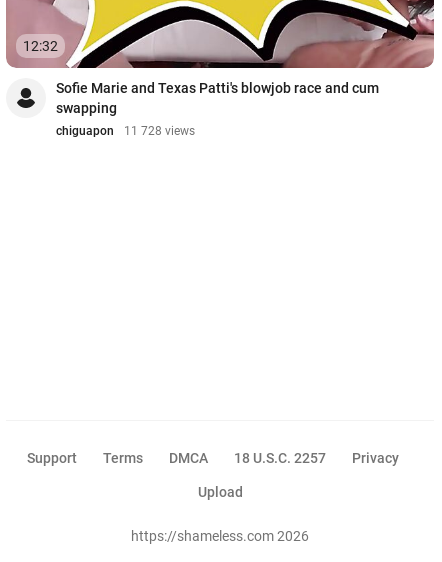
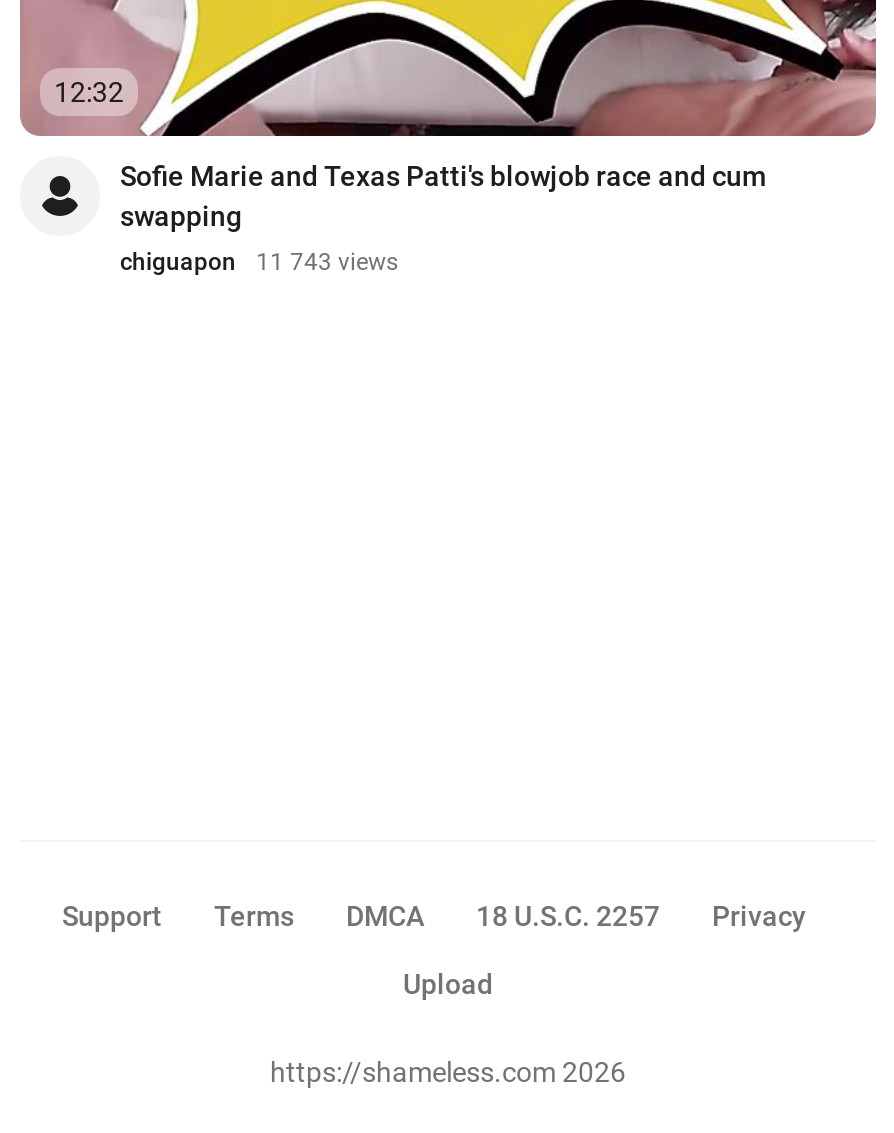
- chiguapon 11 728 views
+ chiguapon 11 743 views
